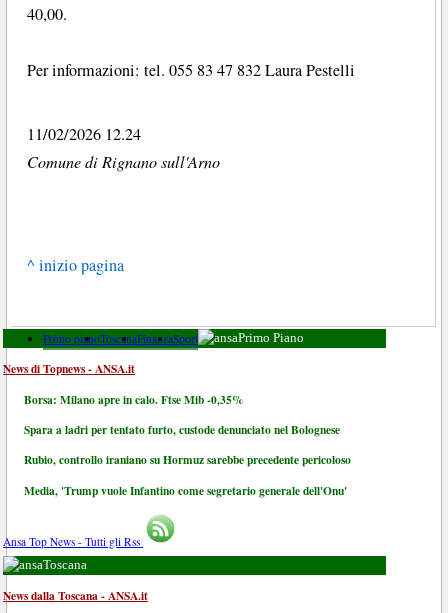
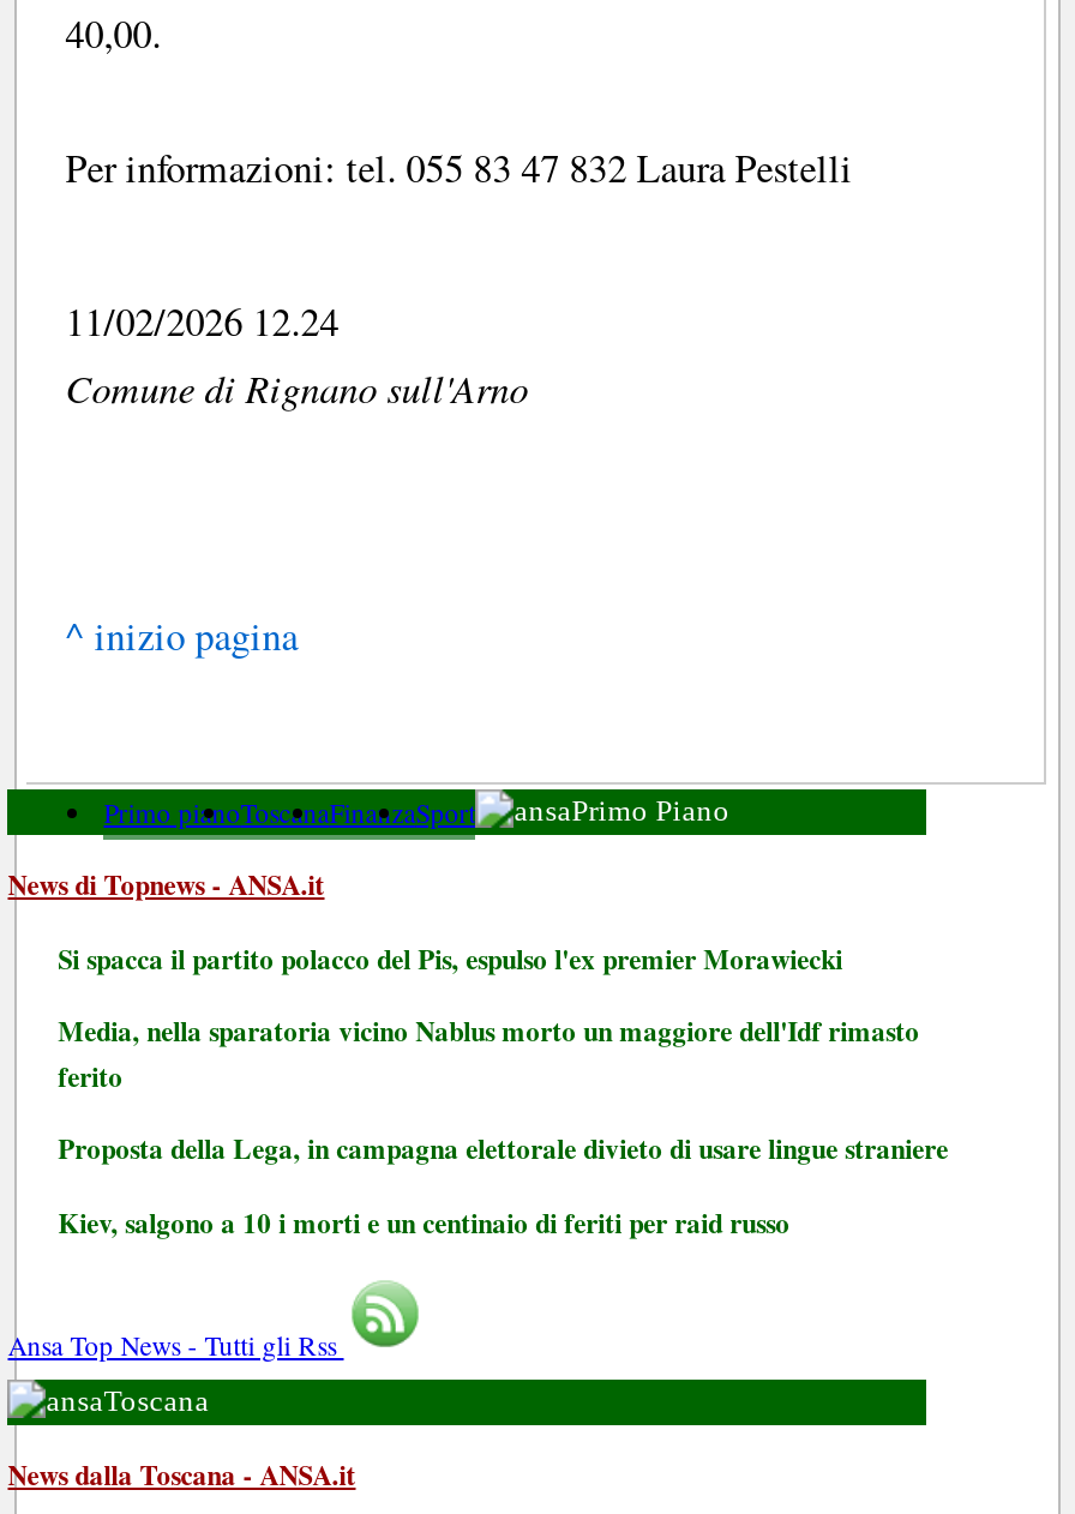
- Borsa: Milano apre in calo. Ftse Mib -0,35%
+ Si spacca il partito polacco del Pis, espulso l'ex premier Morawiecki

- Spara a ladri per tentato furto, custode denunciato nel Bolognese
+ Media, nella sparatoria vicino Nablus morto un maggiore dell'Idf rimasto
+ ferito

- Rubio, controllo iraniano su Hormuz sarebbe precedente pericoloso
+ Proposta della Lega, in campagna elettorale divieto di usare lingue straniere

- Media, 'Trump vuole Infantino come segretario generale dell'Onu'
+ Kiev, salgono a 10 i morti e un centinaio di feriti per raid russo
